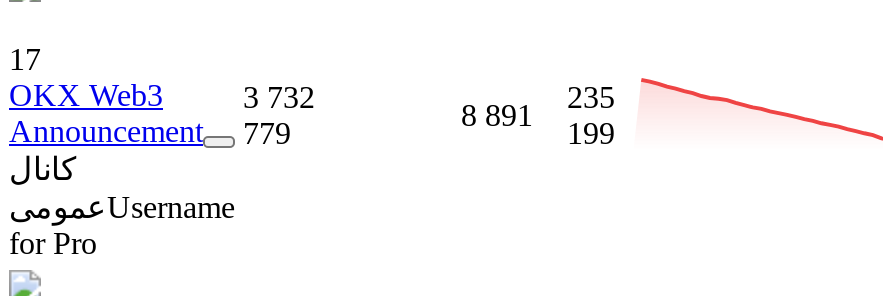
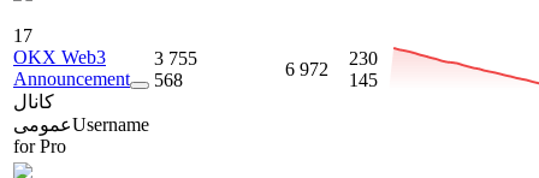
- 3 732
+ 3 755

- 235
+ 230

- 8 891
+ 6 972

- Announcement 779
+ Announcement 568

- 199
+ 145
